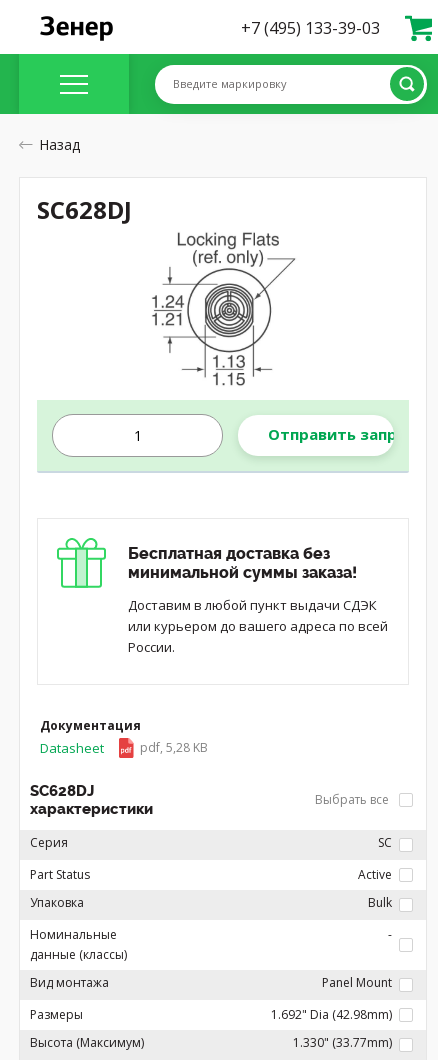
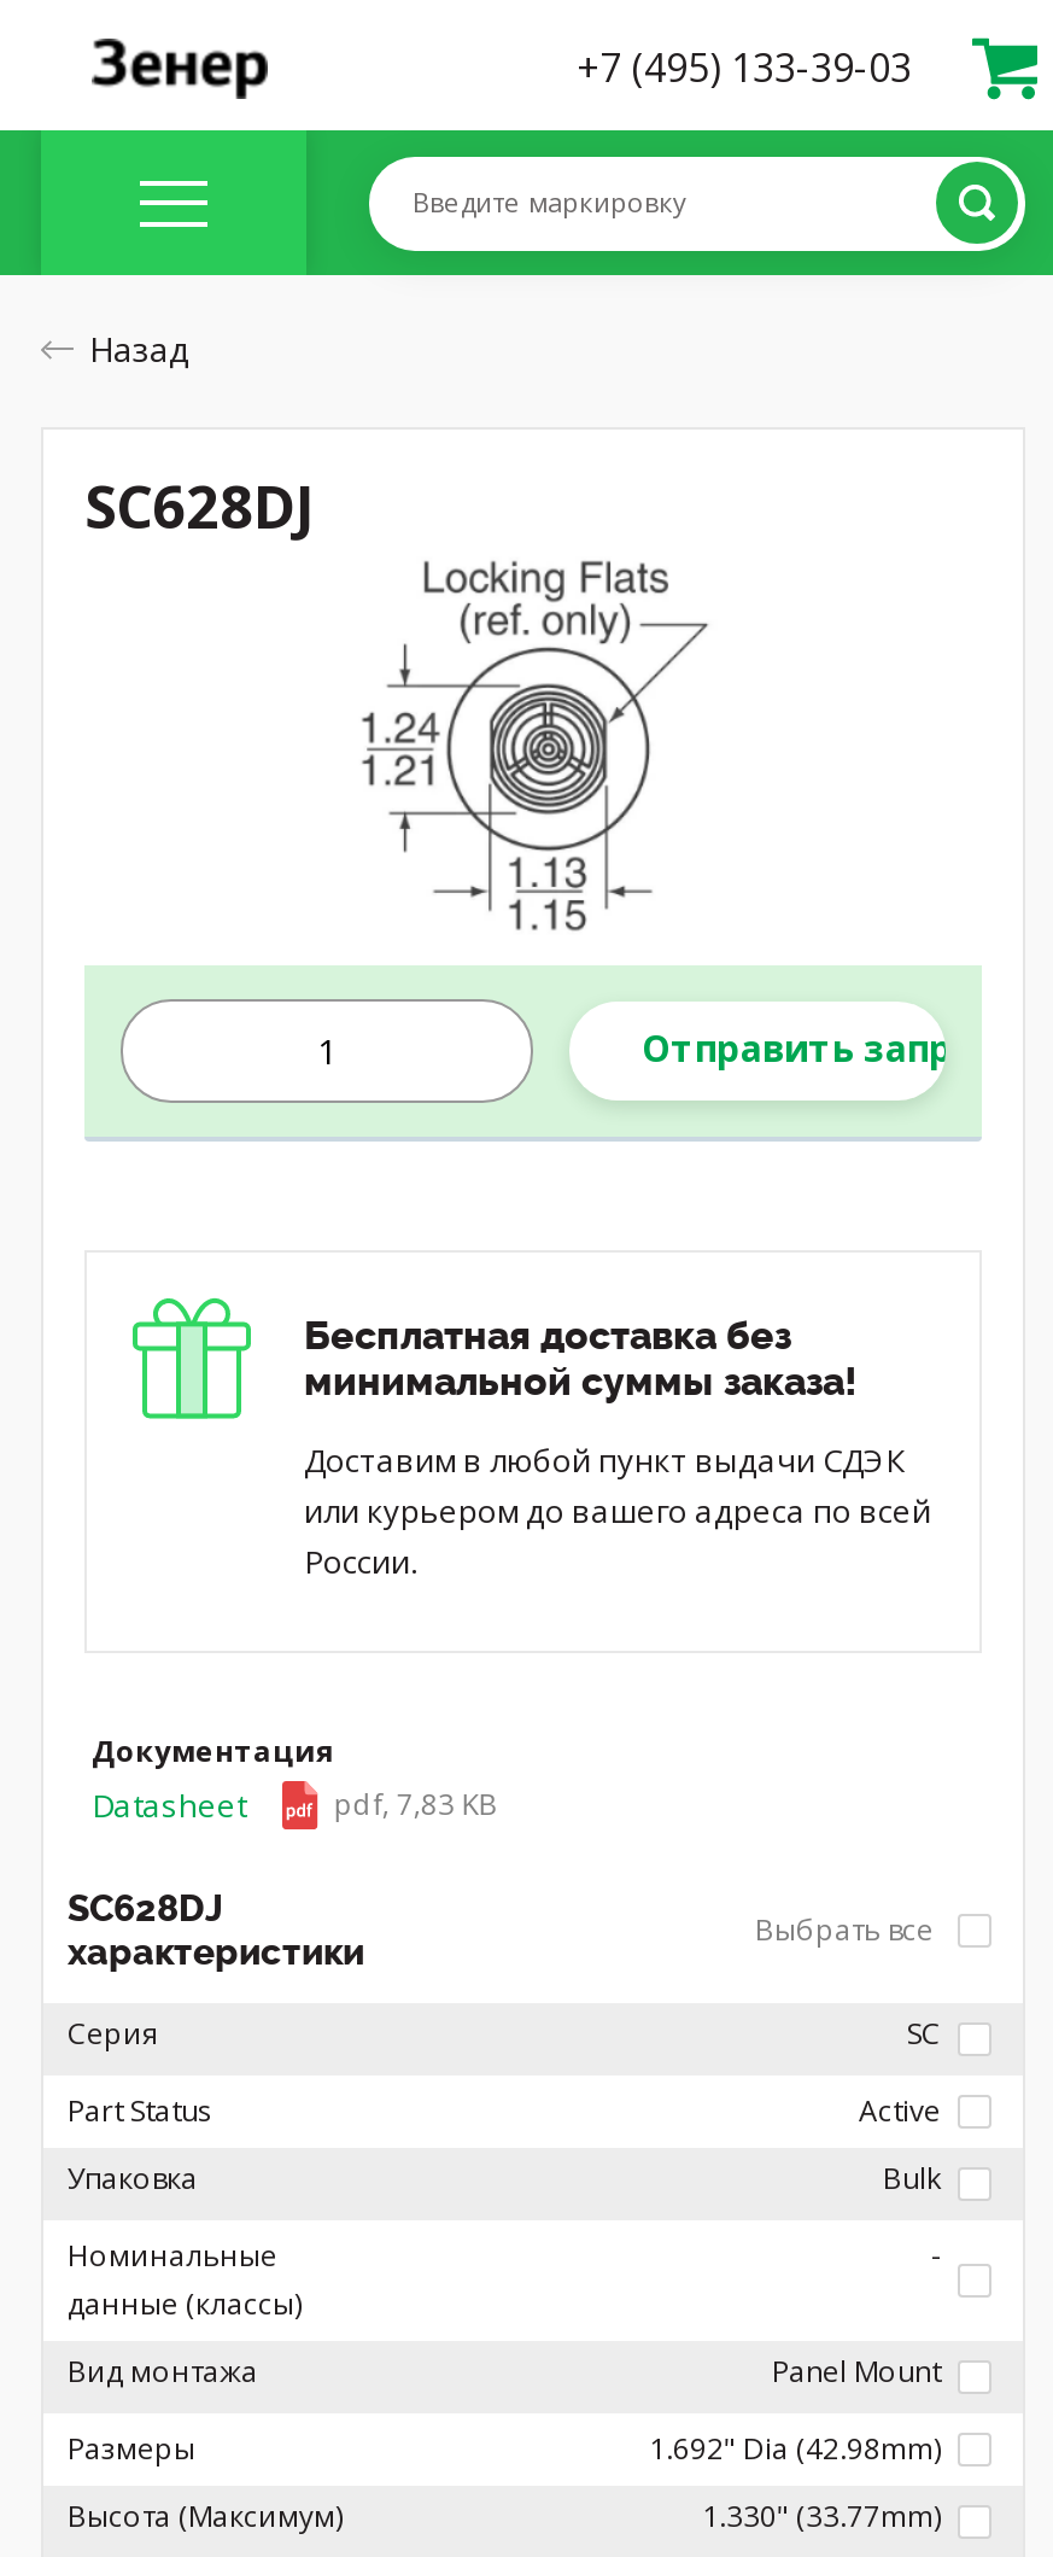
- pdf, 5,28 KB
+ pdf, 7,83 KB
